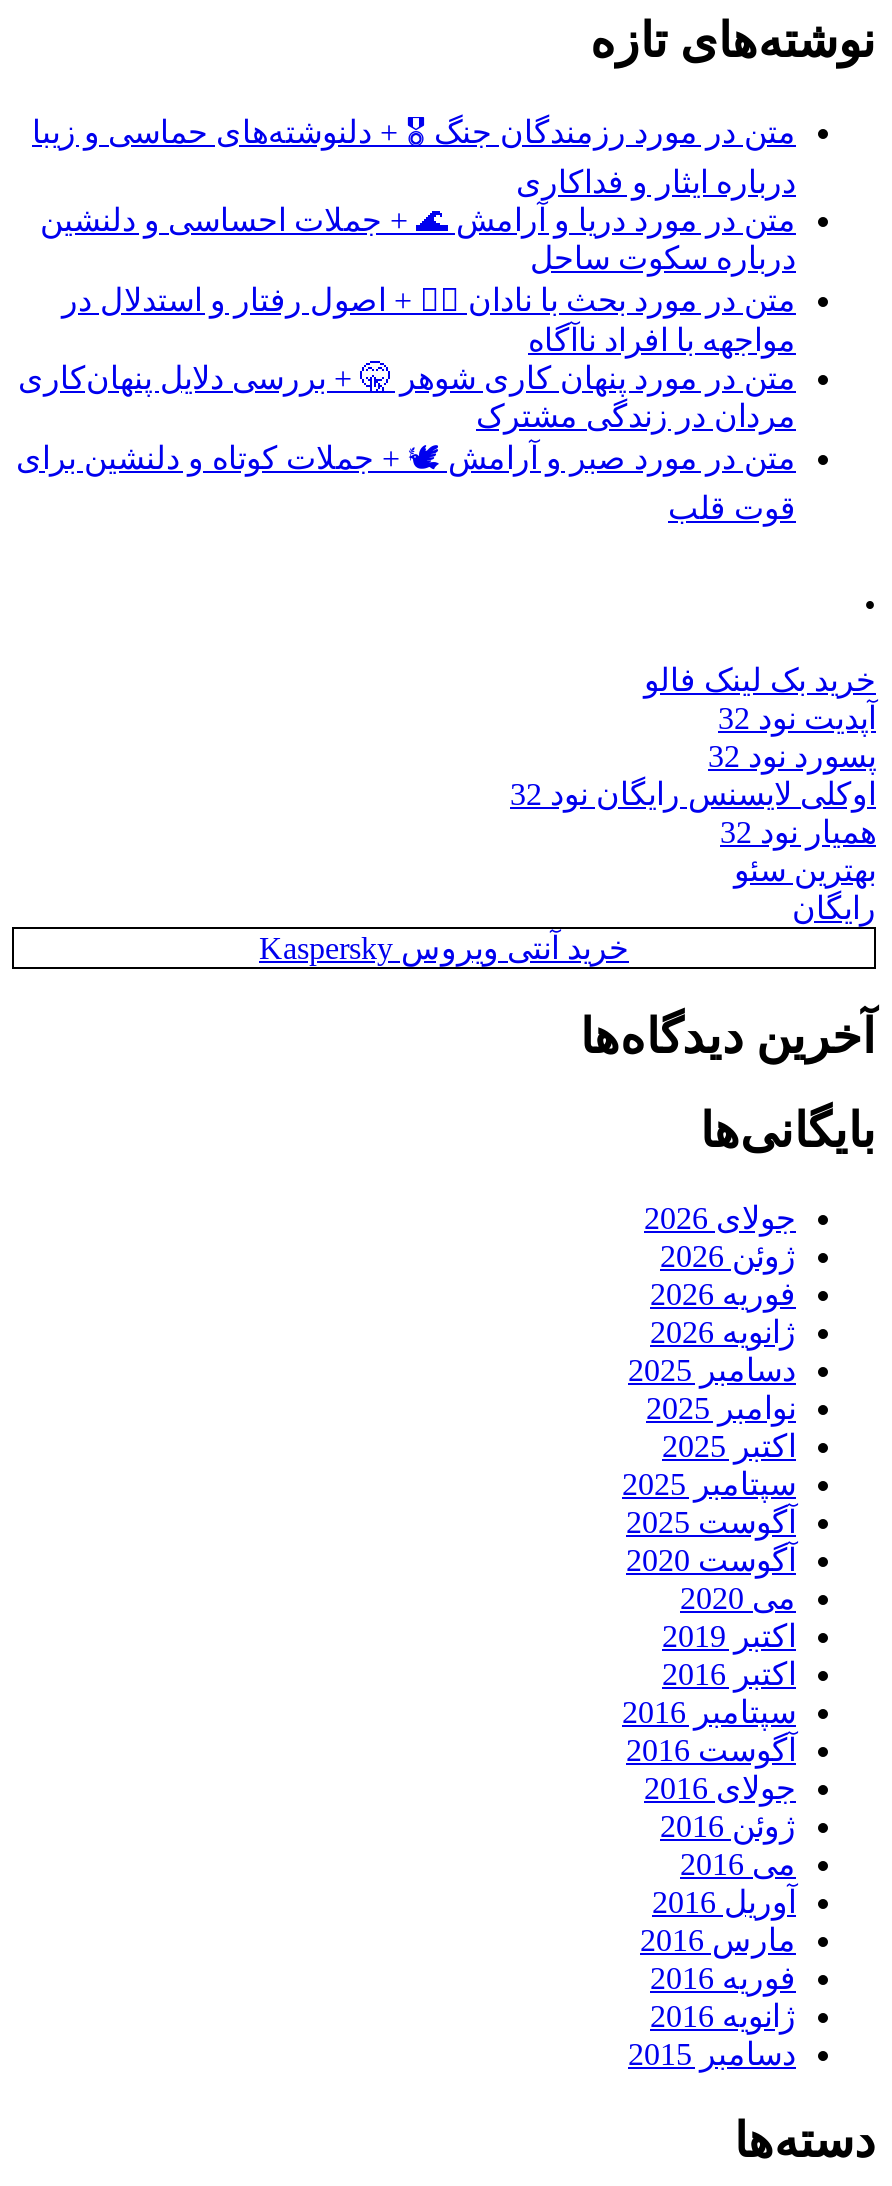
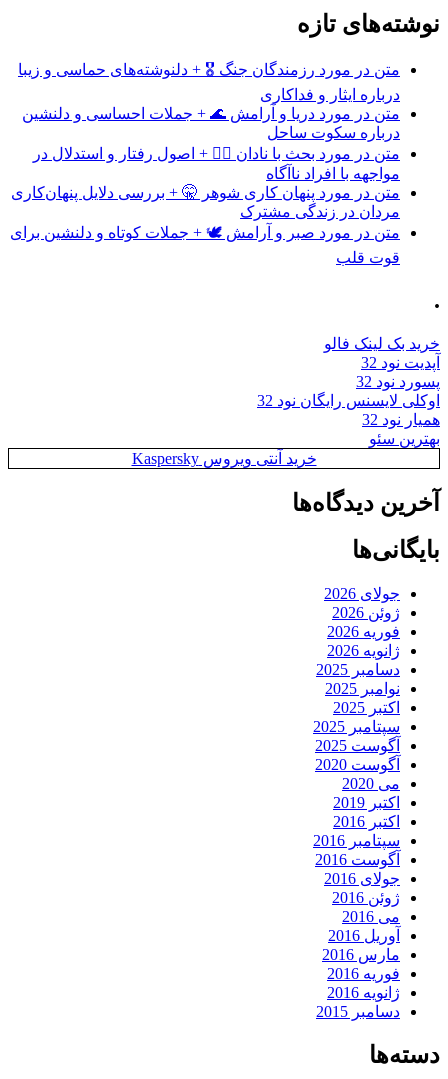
- رایگان
